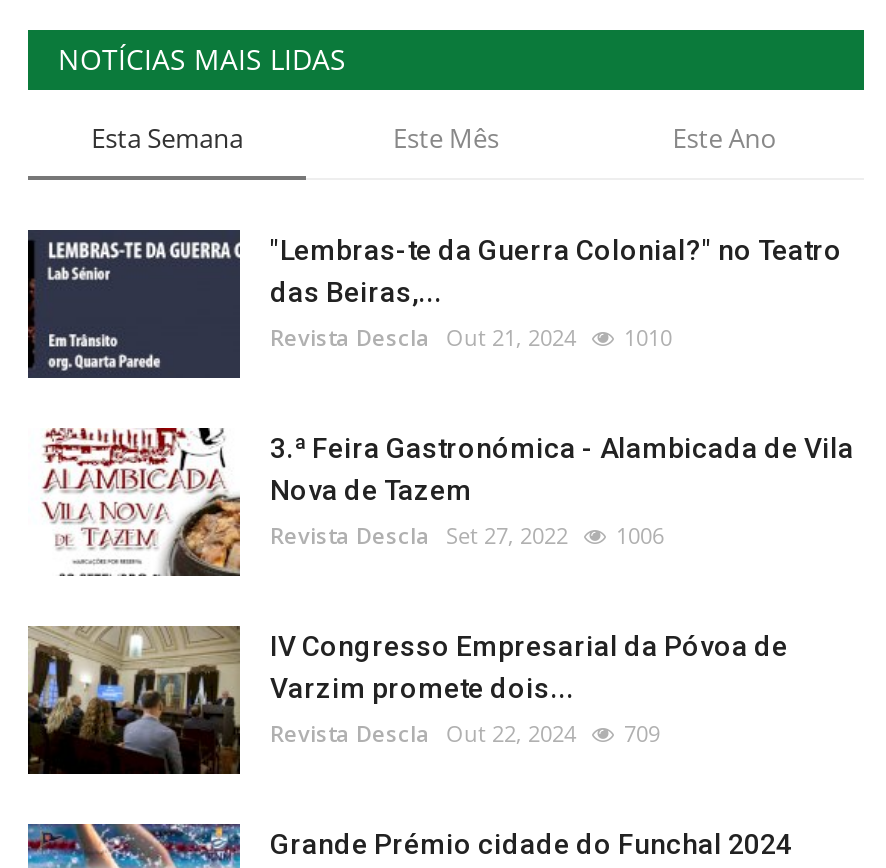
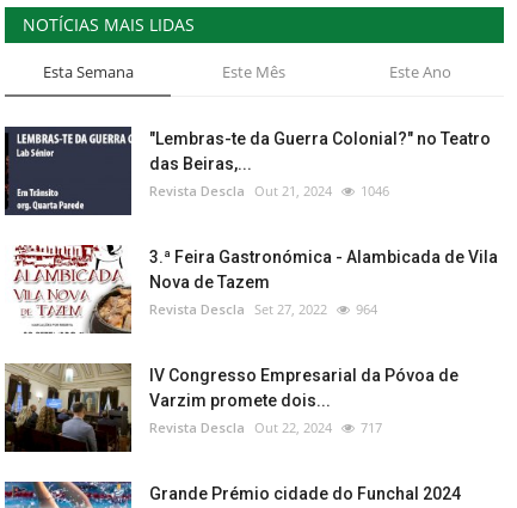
- Revista Descla Out 21, 2024 1010
+ Revista Descla Out 21, 2024 1046

- Revista Descla Set 27, 2022 1006
+ Revista Descla Set 27, 2022 964

- Revista Descla Out 22, 2024 709
+ Revista Descla Out 22, 2024 717
